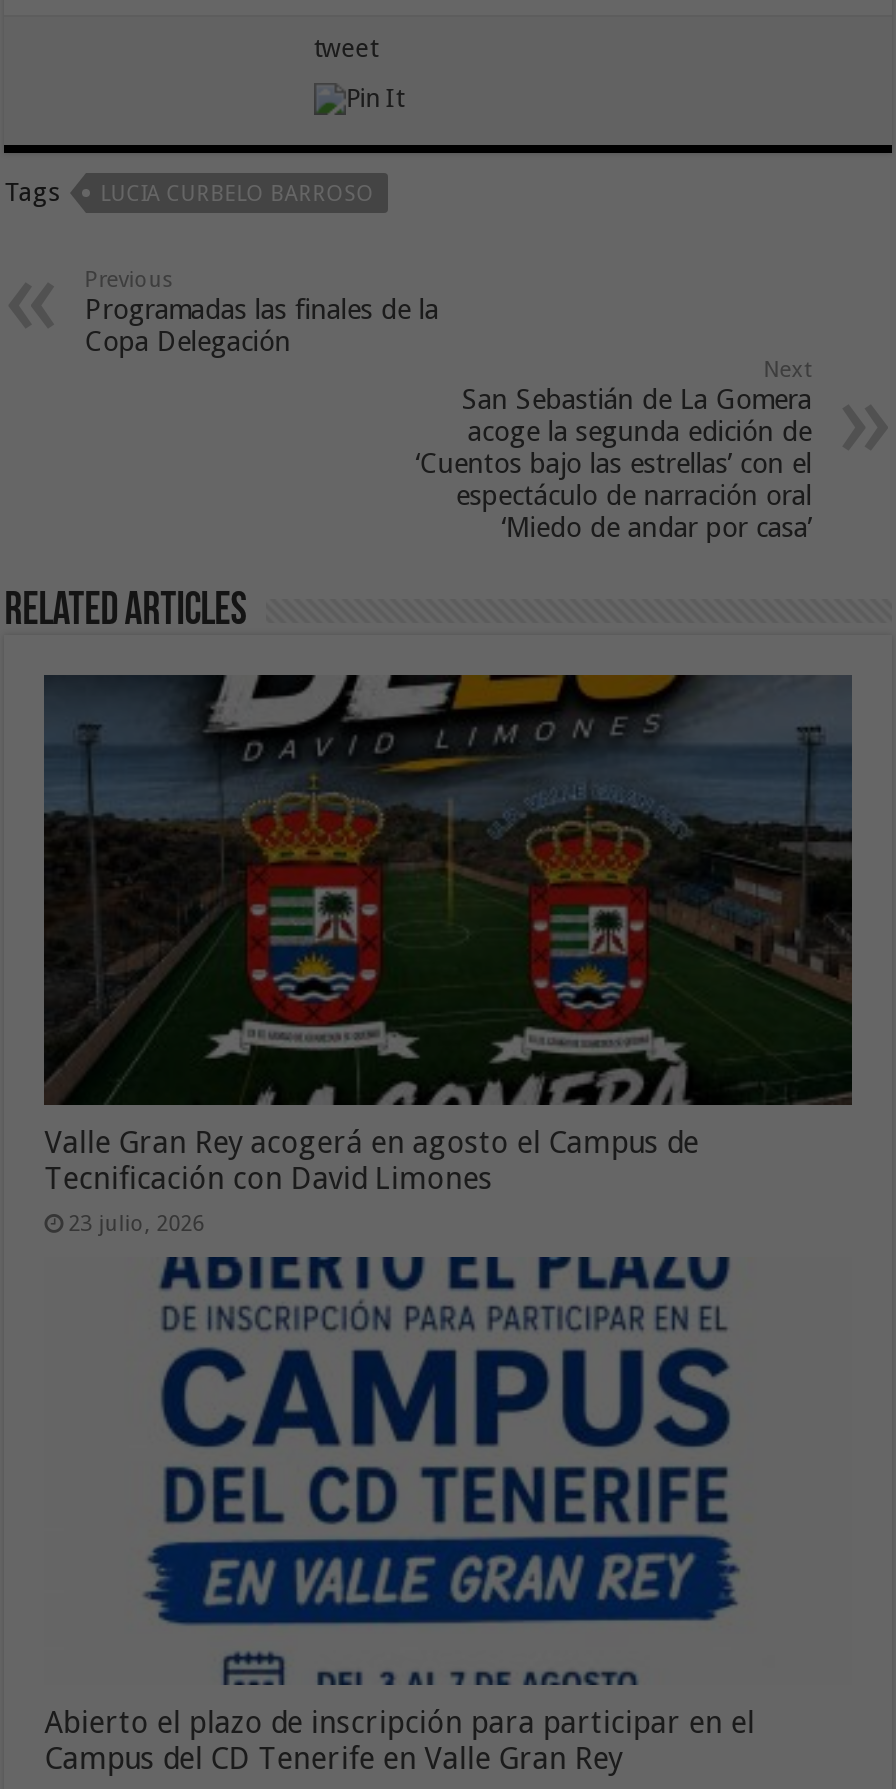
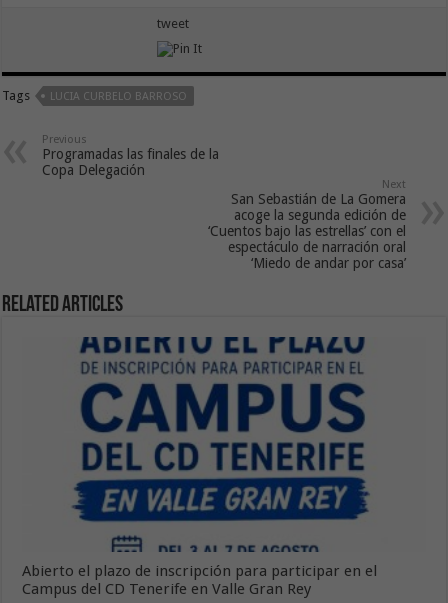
- [image]
- Valle Gran Rey acogerá en agosto el Campus de
- Tecnificación con David Limones
- 23 julio, 2026
